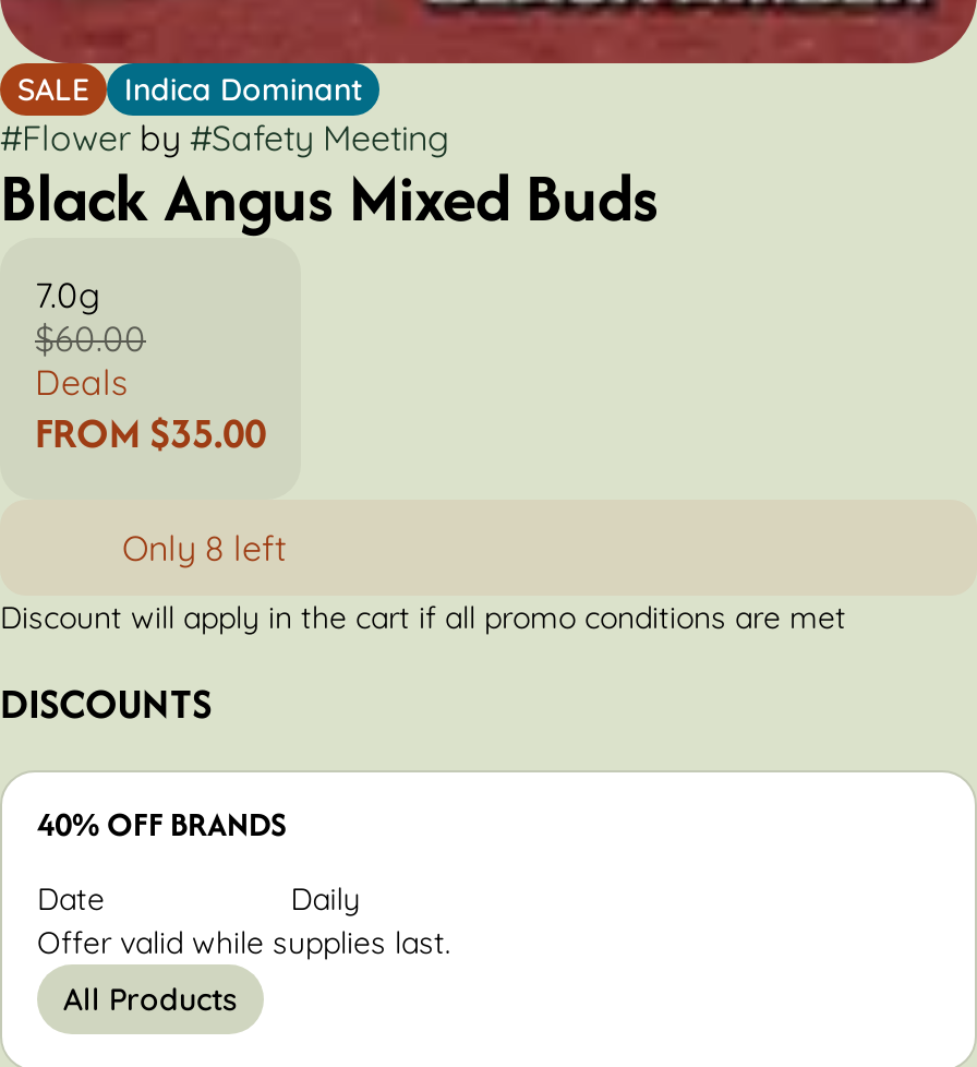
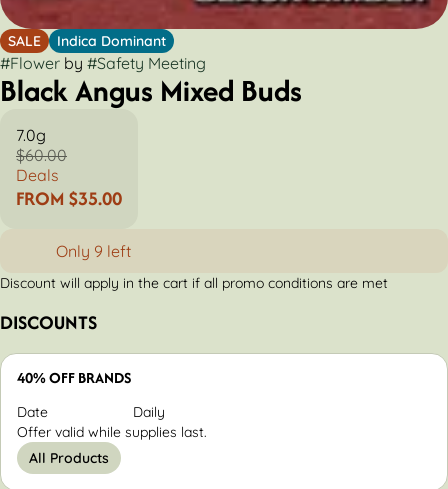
- Only 8 left
+ Only 9 left
